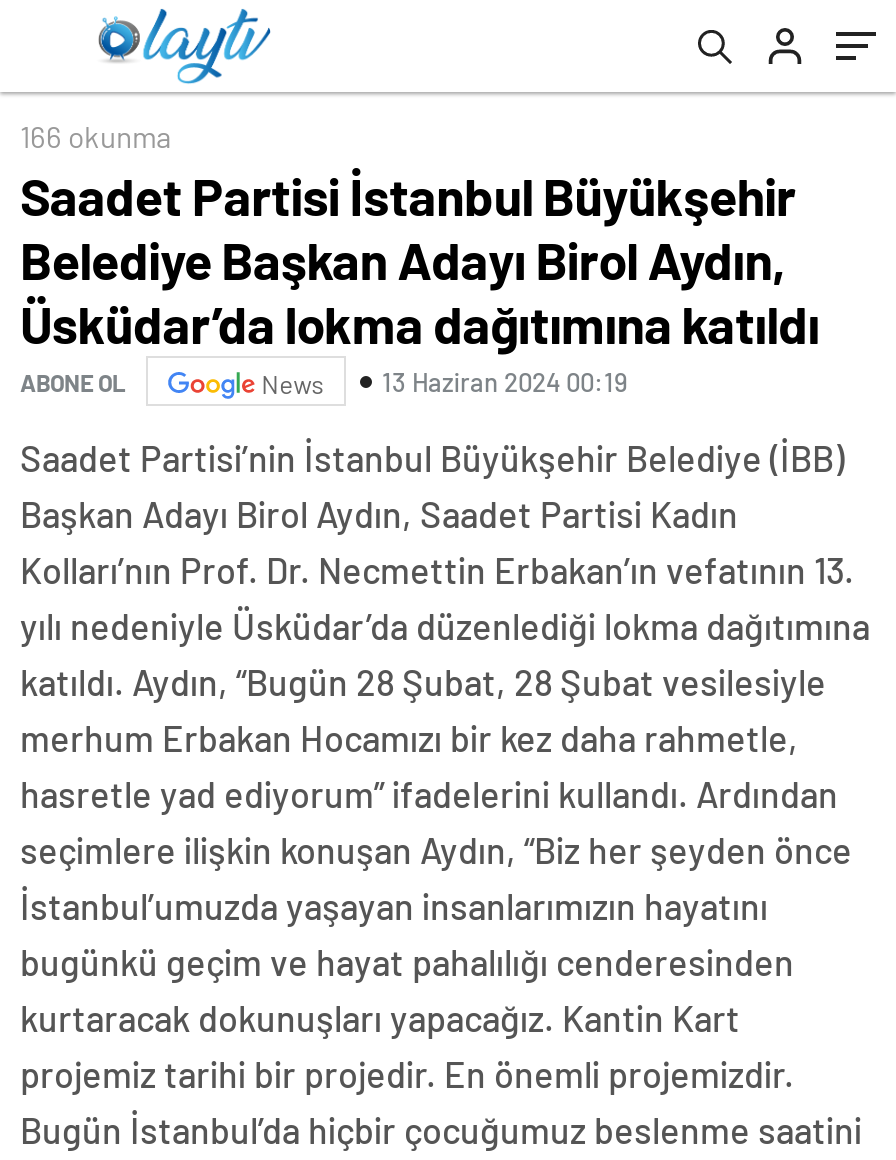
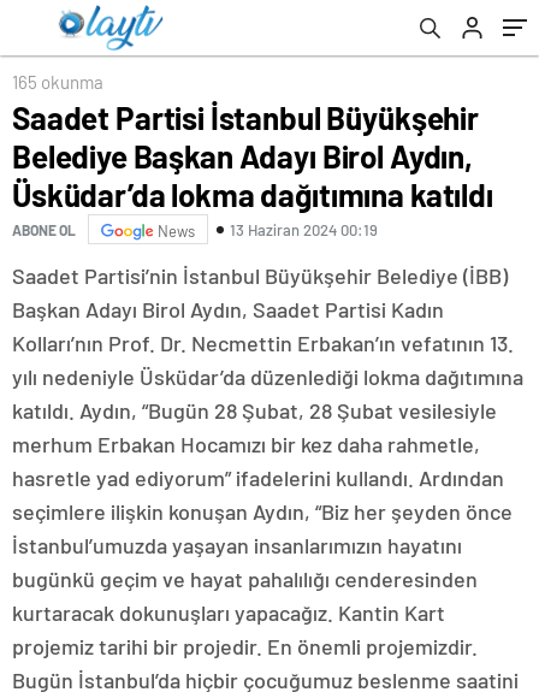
- 166 okunma
+ 165 okunma
